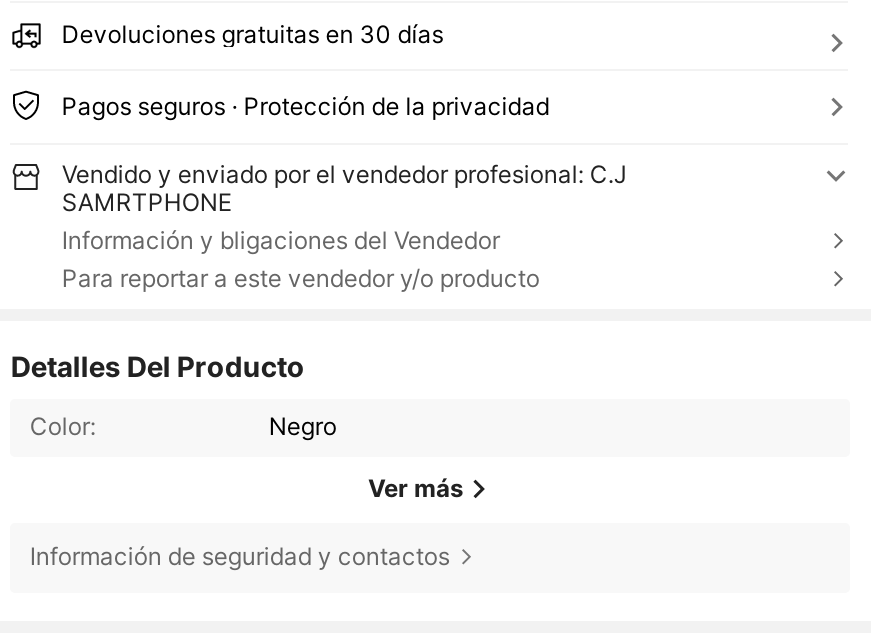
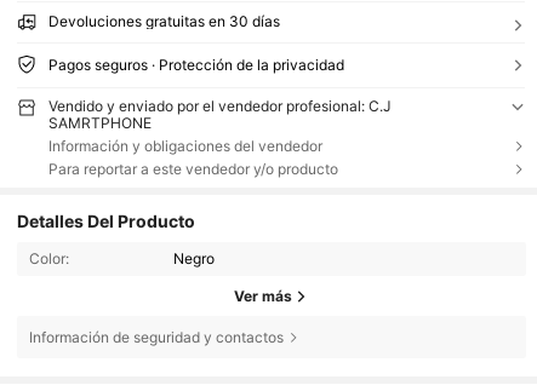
- Información y bligaciones del Vendedor
+ Información y obligaciones del vendedor
